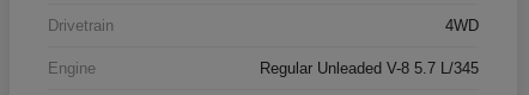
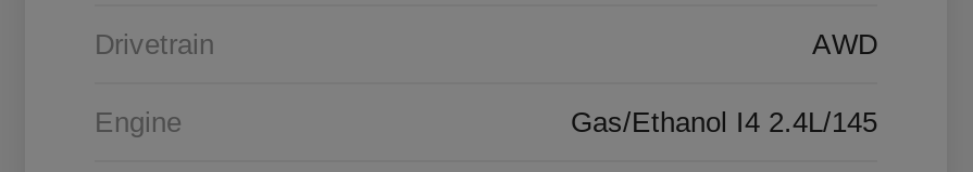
- 4WD
+ AWD

- Regular Unleaded V-8 5.7 L/345
+ Gas/Ethanol I4 2.4L/145
